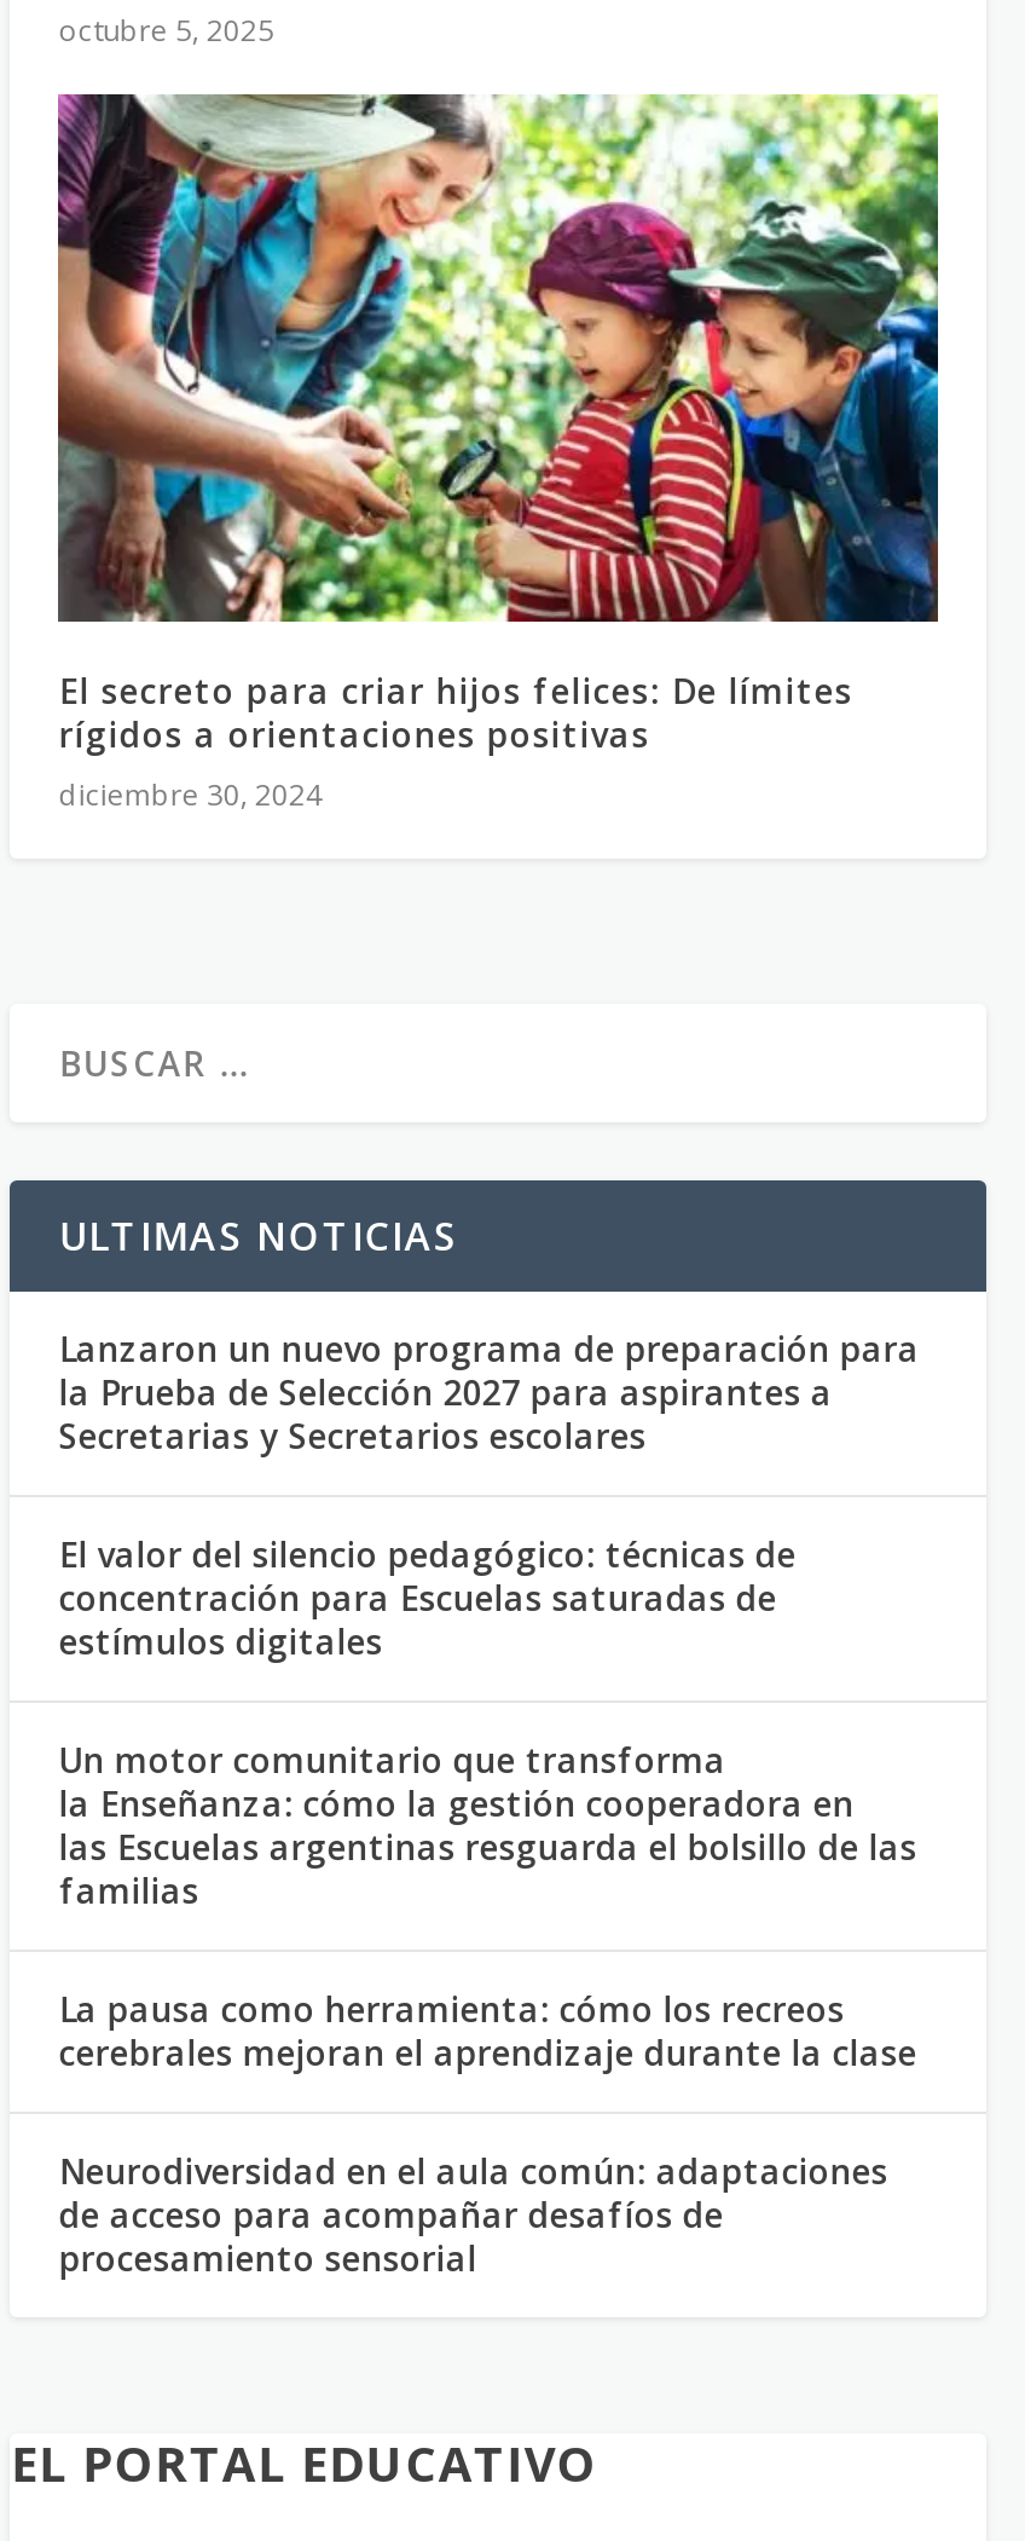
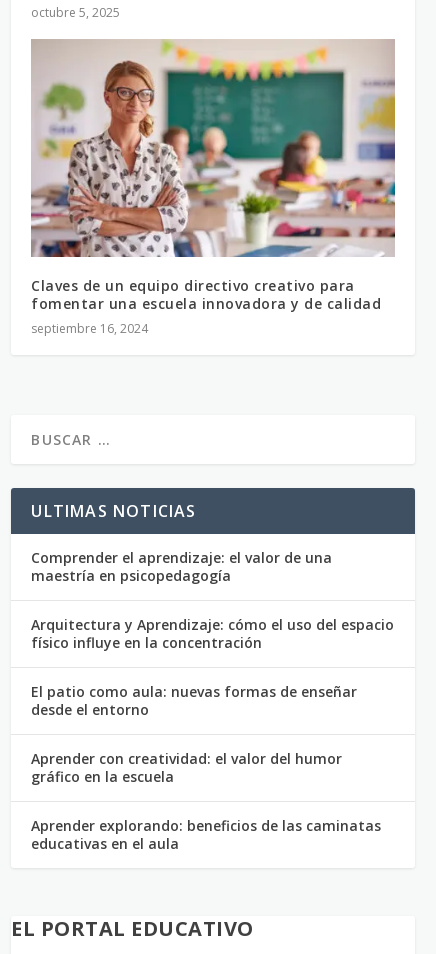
- [image]
- El secreto para criar hijos felices: De límites
- rígidos a orientaciones positivas
- diciembre 30, 2024
+ [image]
+ Claves de un equipo directivo creativo para
+ fomentar una escuela innovadora y de calidad
+ septiembre 16, 2024

- Lanzaron un nuevo programa de preparación para
- la Prueba de Selección 2027 para aspirantes a
- Secretarias y Secretarios escolares
+ Comprender el aprendizaje: el valor de una
+ maestría en psicopedagogía

- El valor del silencio pedagógico: técnicas de
- concentración para Escuelas saturadas de
- estímulos digitales
+ Arquitectura y Aprendizaje: cómo el uso del espacio
+ físico influye en la concentración

- Un motor comunitario que transforma
- la Enseñanza: cómo la gestión cooperadora en
- las Escuelas argentinas resguarda el bolsillo de las
- familias
+ El patio como aula: nuevas formas de enseñar
+ desde el entorno

- La pausa como herramienta: cómo los recreos
- cerebrales mejoran el aprendizaje durante la clase
+ Aprender con creatividad: el valor del humor
+ gráfico en la escuela

- Neurodiversidad en el aula común: adaptaciones
- de acceso para acompañar desafíos de
- procesamiento sensorial
+ Aprender explorando: beneficios de las caminatas
+ educativas en el aula
